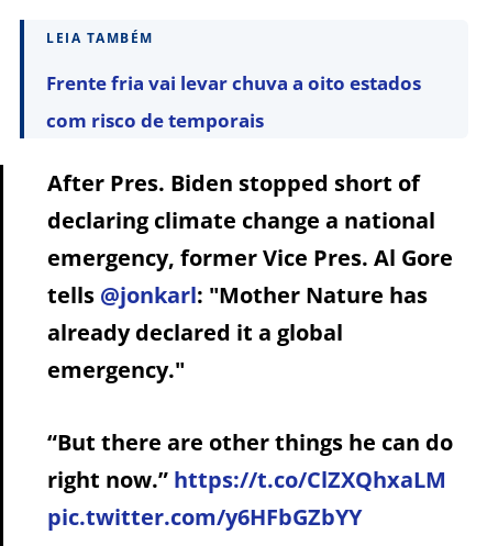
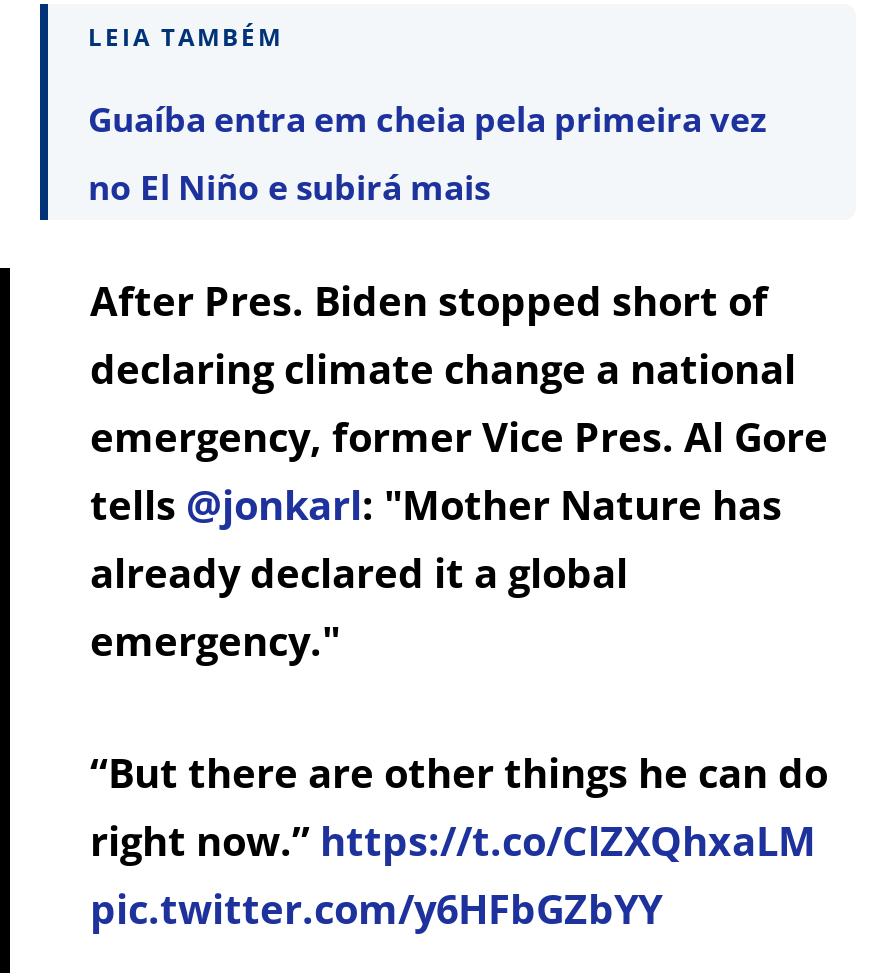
- Frente fria vai levar chuva a oito estados
+ Guaíba entra em cheia pela primeira vez

- com risco de temporais
+ no El Niño e subirá mais
